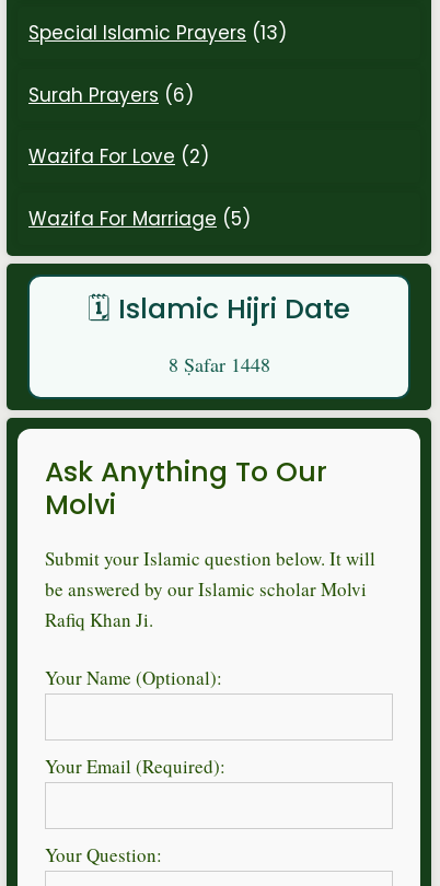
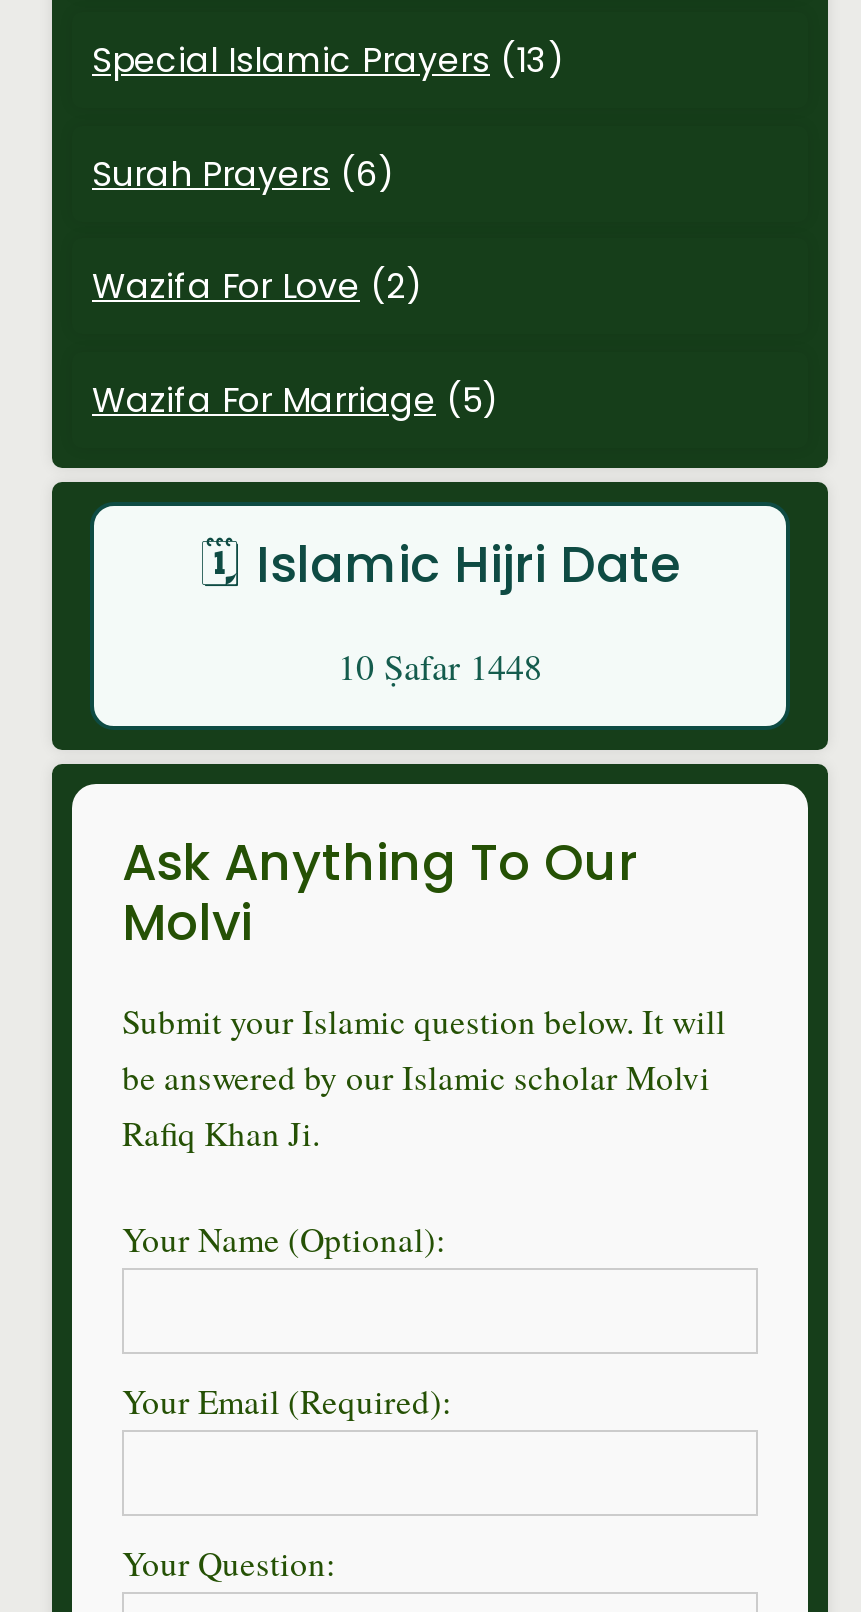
- 8 Ṣafar 1448
+ 10 Ṣafar 1448
